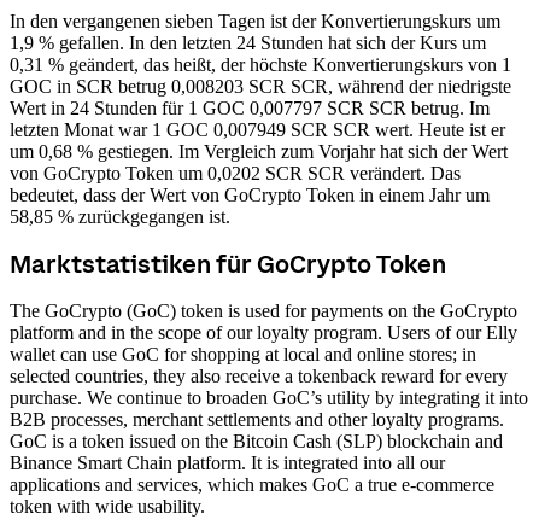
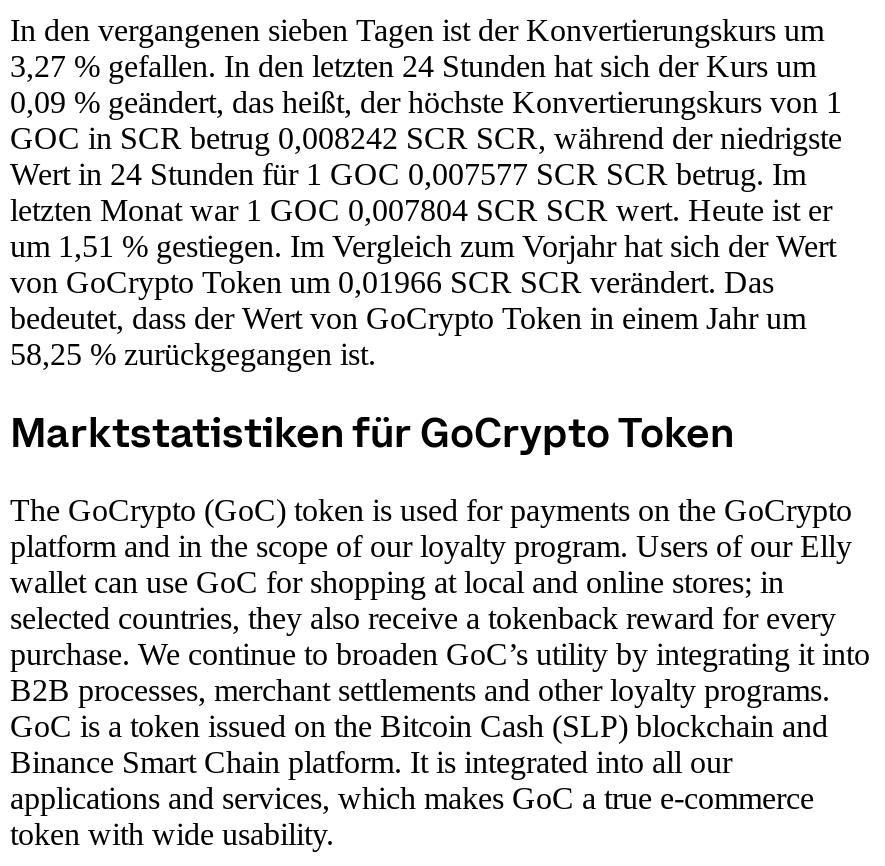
- 1,9 % gefallen. In den letzten 24 Stunden hat sich der Kurs um
+ 3,27 % gefallen. In den letzten 24 Stunden hat sich der Kurs um

- 0,31 % geändert, das heißt, der höchste Konvertierungskurs von 1
+ 0,09 % geändert, das heißt, der höchste Konvertierungskurs von 1

- GOC in SCR betrug 0,008203 SCR SCR, während der niedrigste
+ GOC in SCR betrug 0,008242 SCR SCR, während der niedrigste

- Wert in 24 Stunden für 1 GOC 0,007797 SCR SCR betrug. Im
+ Wert in 24 Stunden für 1 GOC 0,007577 SCR SCR betrug. Im

- letzten Monat war 1 GOC 0,007949 SCR SCR wert. Heute ist er
+ letzten Monat war 1 GOC 0,007804 SCR SCR wert. Heute ist er

- um 0,68 % gestiegen. Im Vergleich zum Vorjahr hat sich der Wert
+ um 1,51 % gestiegen. Im Vergleich zum Vorjahr hat sich der Wert

- von GoCrypto Token um 0,0202 SCR SCR verändert. Das
+ von GoCrypto Token um 0,01966 SCR SCR verändert. Das

- 58,85 % zurückgegangen ist.
+ 58,25 % zurückgegangen ist.
